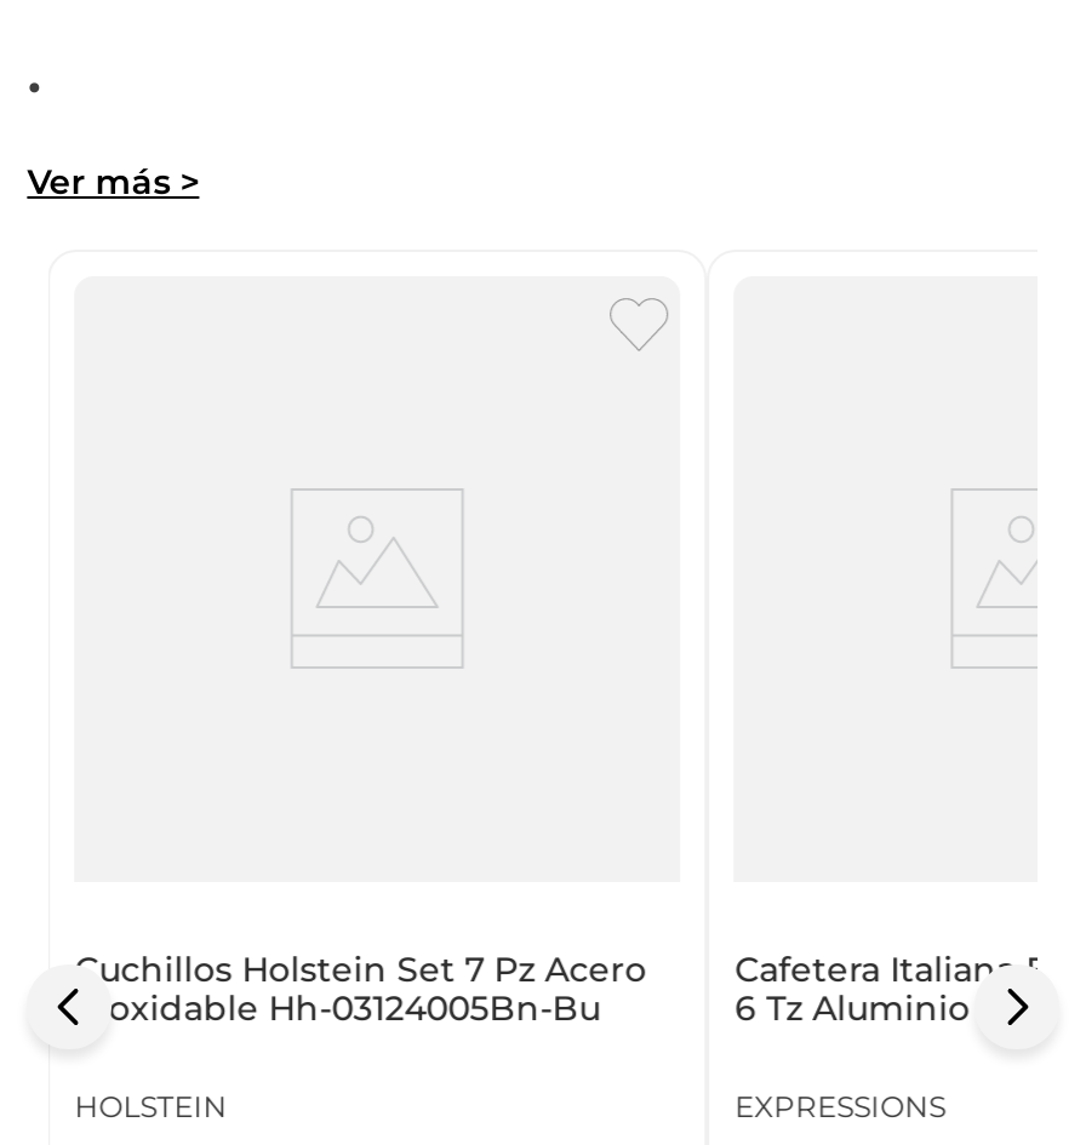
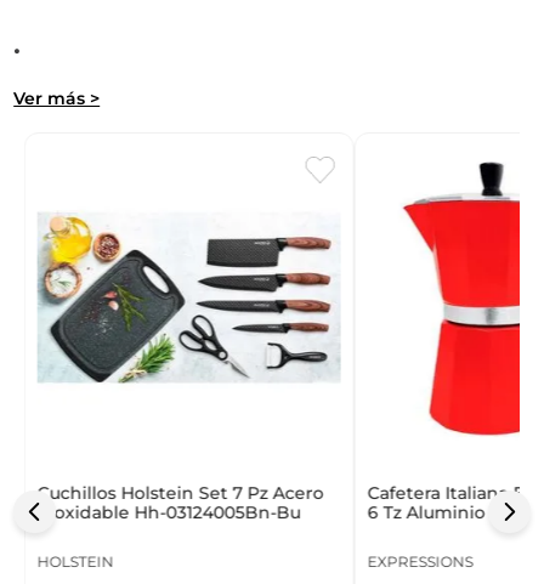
+ [image]

+ [image]
